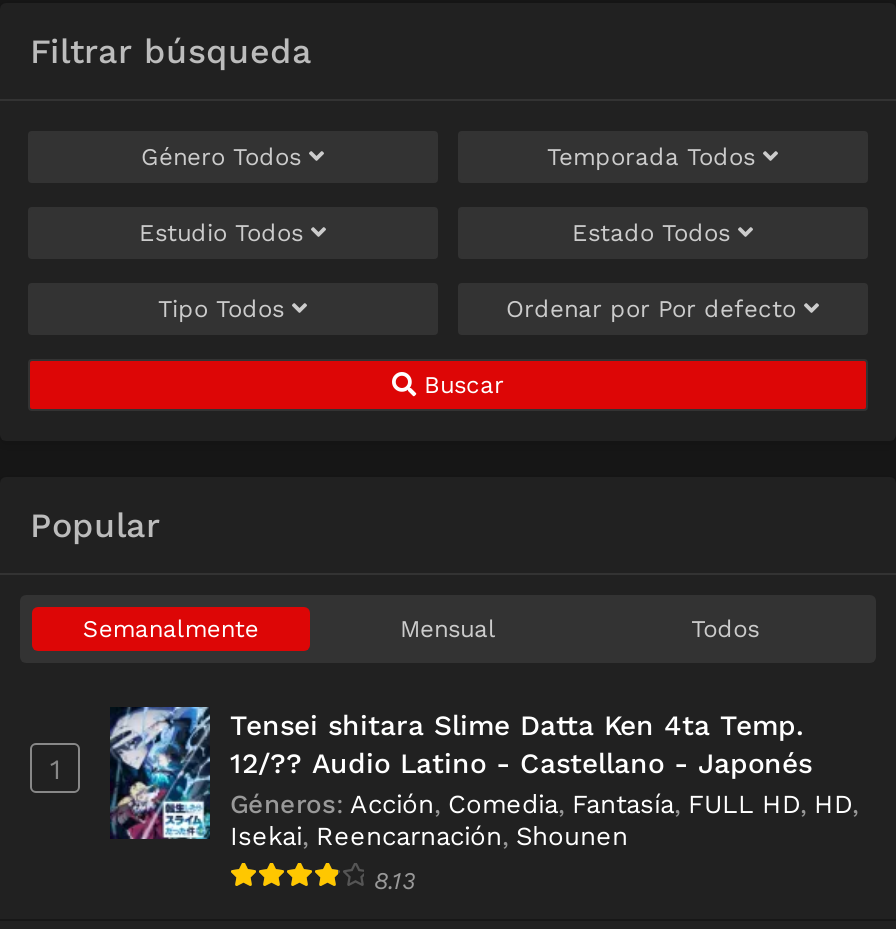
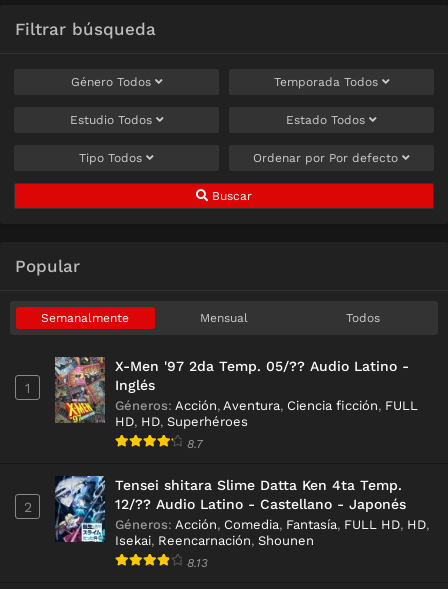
+ [image]
+ X-Men '97 2da Temp. 05/?? Audio Latino -
+ Inglés
+ Géneros: Acción, Aventura, Ciencia ficción, FULL
+ HD, HD, Superhéroes
+ 8.7

+ 2
